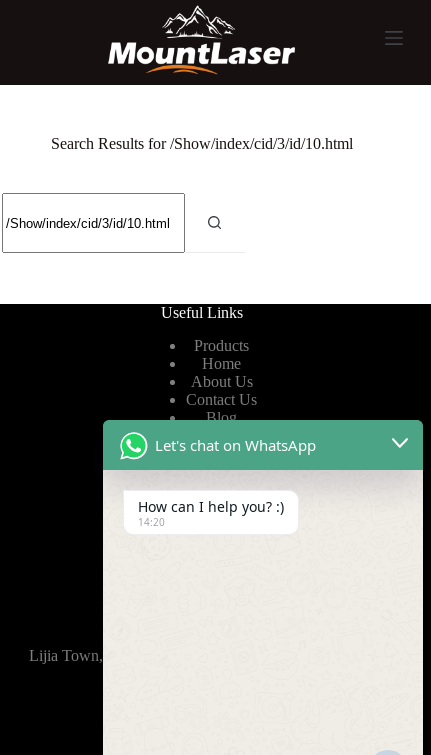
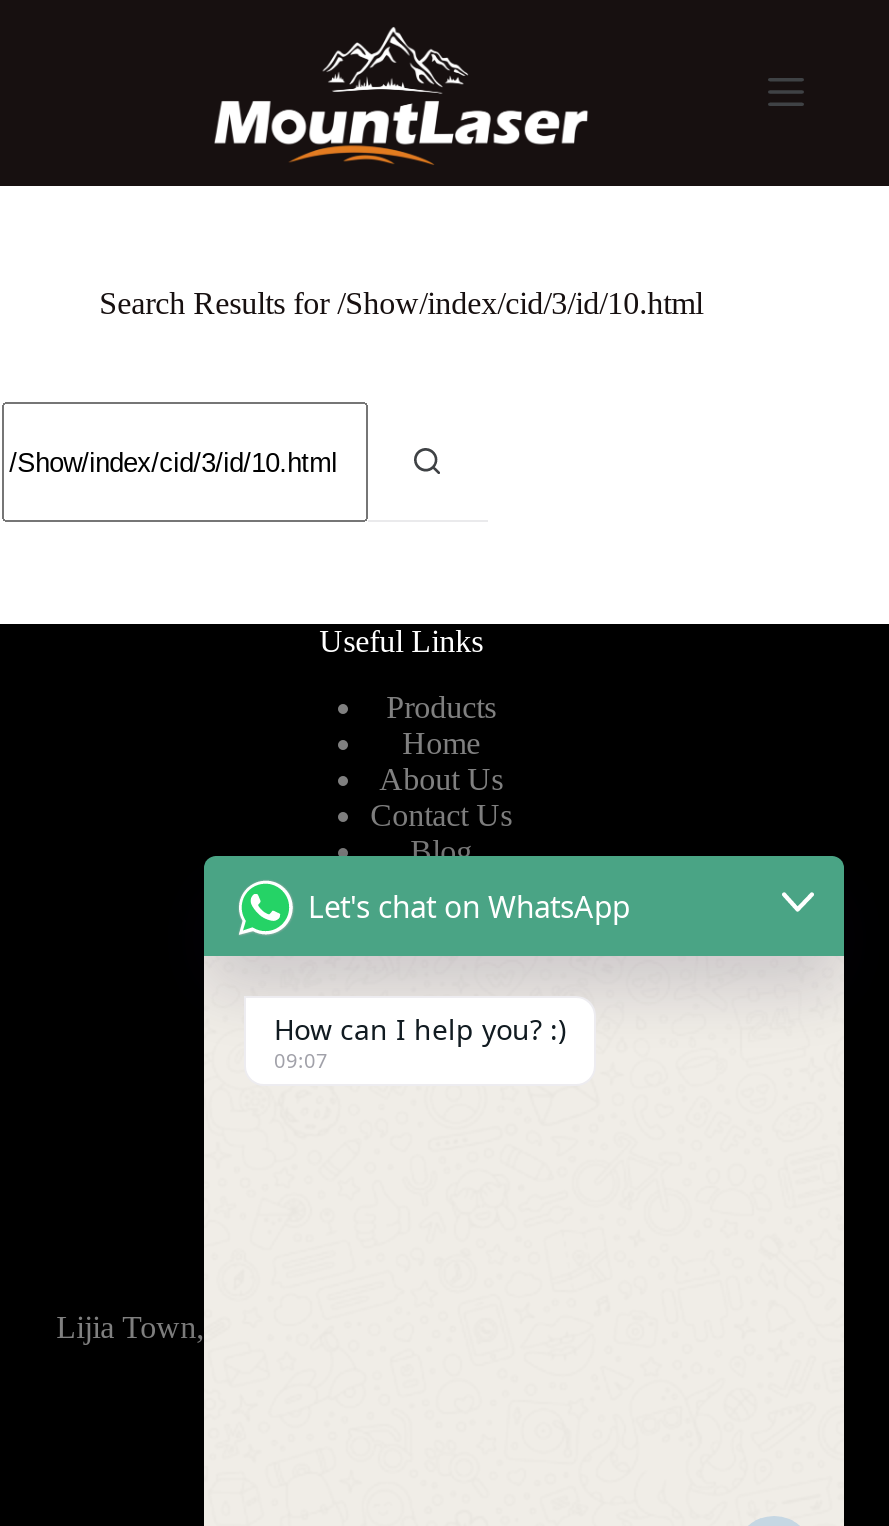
- 14:20
+ 09:07
